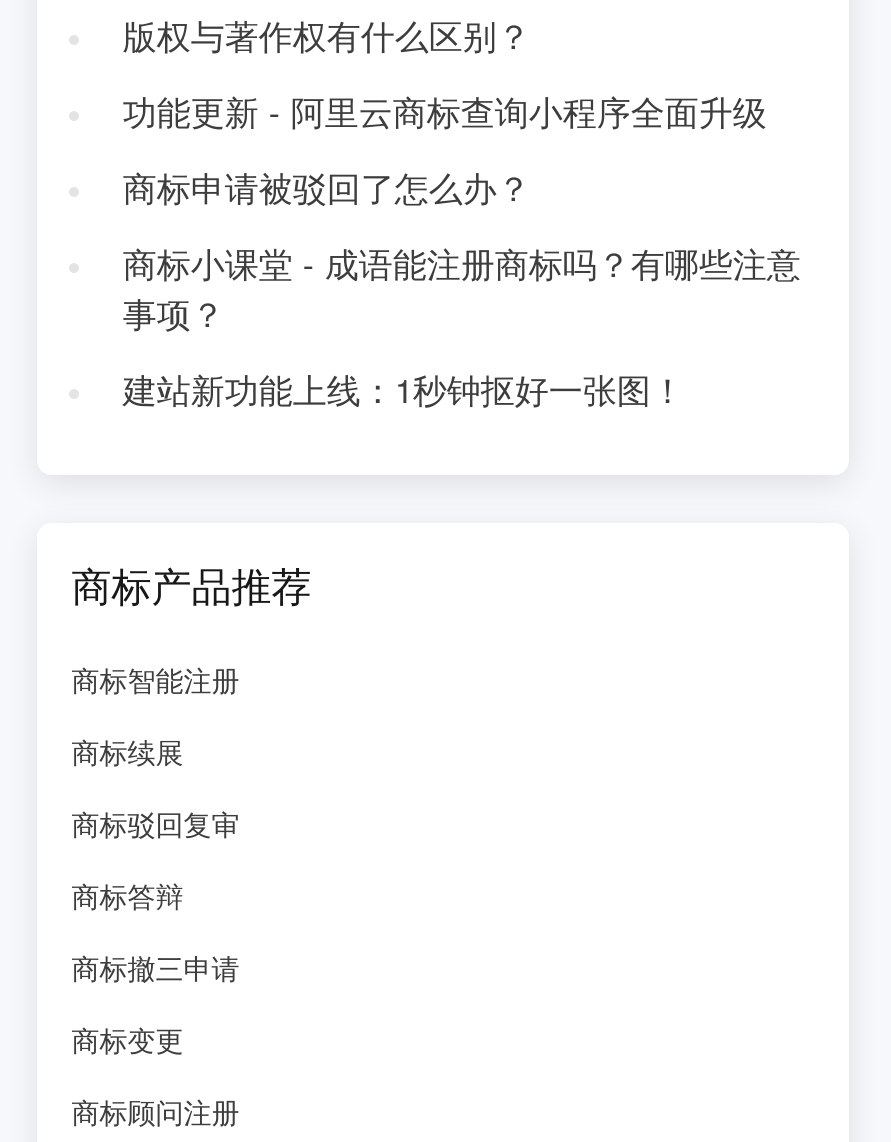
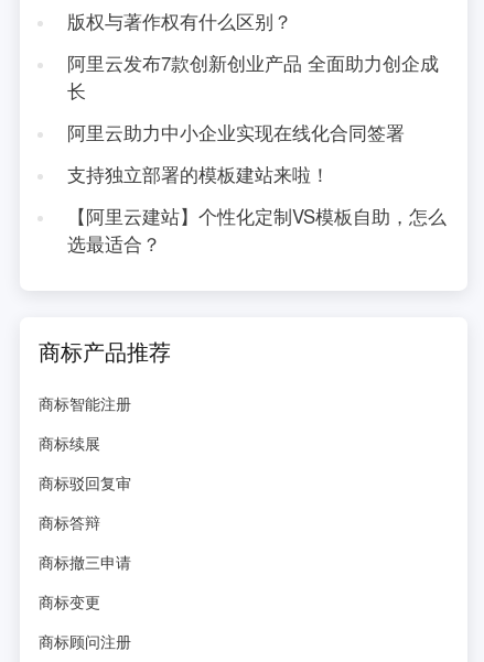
- 功能更新 - 阿里云商标查询小程序全面升级
+ 阿里云发布7款创新创业产品 全面助力创企成
+ 长

- 商标申请被驳回了怎么办？
+ 阿里云助力中小企业实现在线化合同签署

- 商标小课堂 - 成语能注册商标吗？有哪些注意
- 事项？
+ 支持独立部署的模板建站来啦！

- 建站新功能上线：1秒钟抠好一张图！
+ 【阿里云建站】个性化定制VS模板自助，怎么
+ 选最适合？
